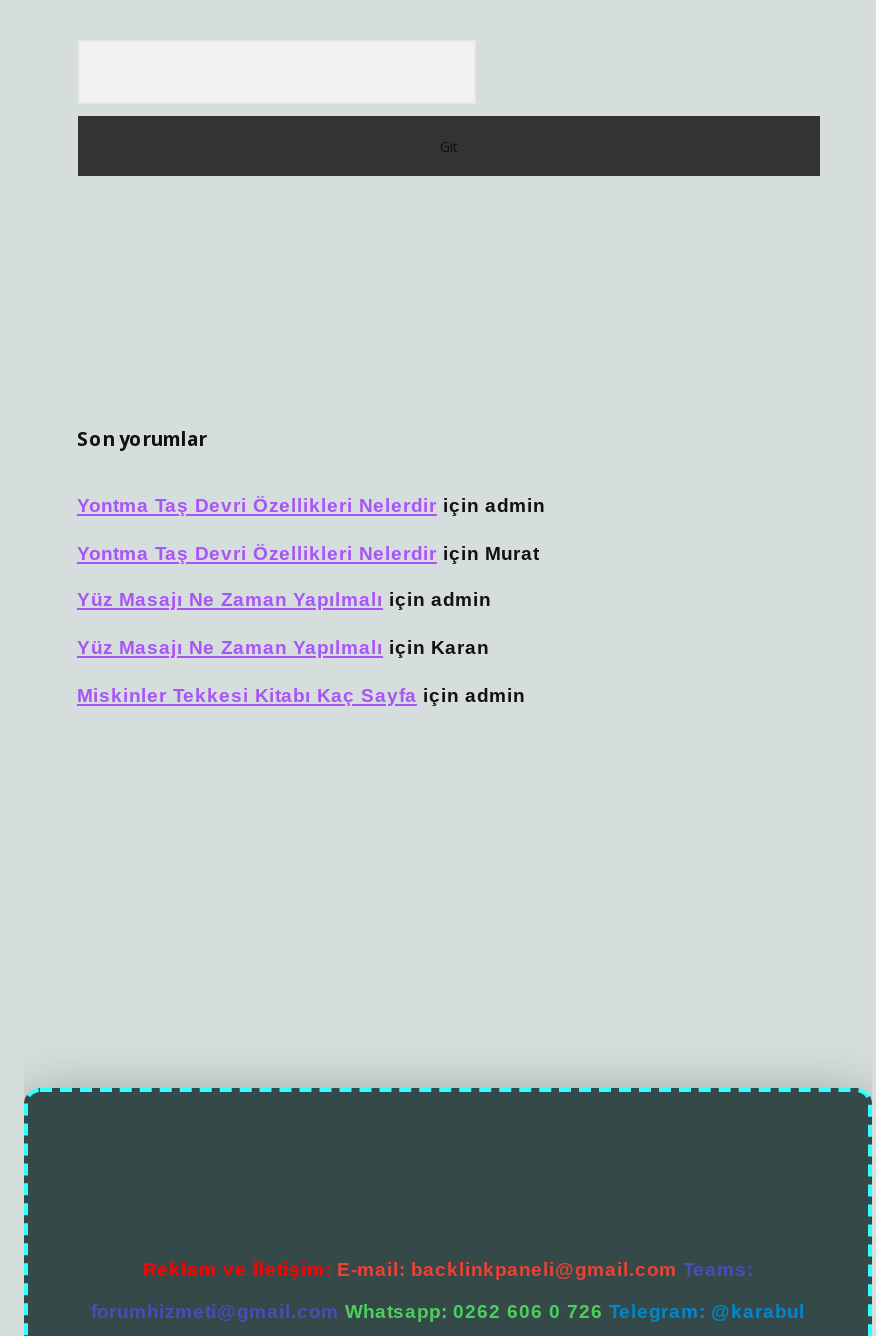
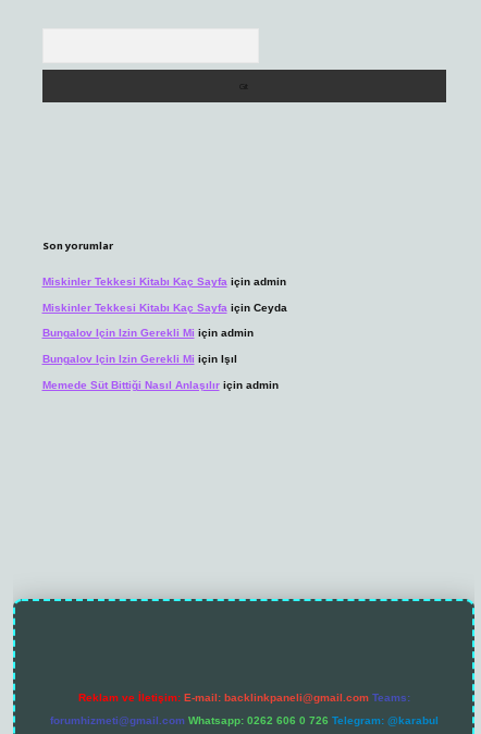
- Yontma Taş Devri Özellikleri Nelerdir için admin
- Yontma Taş Devri Özellikleri Nelerdir için Murat
- Yüz Masajı Ne Zaman Yapılmalı için admin
- Yüz Masajı Ne Zaman Yapılmalı için Karan

moved up: Miskinler Tekkesi Kitabı Kaç Sayfa için admin

+ Miskinler Tekkesi Kitabı Kaç Sayfa için Ceyda
+ Bungalov Için Izin Gerekli Mi için admin
+ Bungalov Için Izin Gerekli Mi için Işıl
+ Memede Süt Bittiği Nasıl Anlaşılır için admin
